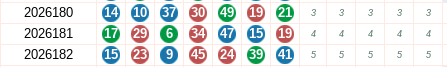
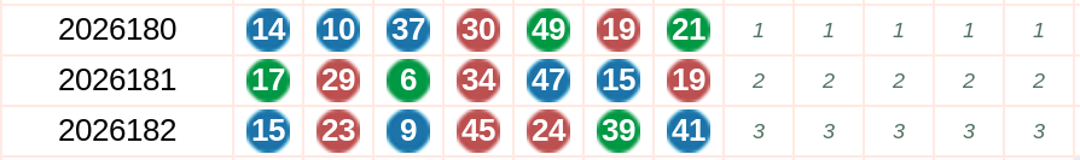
- 3
+ 1

- 3
+ 1

- 3
+ 1

- 3
+ 1

- 3
+ 1

- 4
+ 2

- 4
+ 2

- 4
+ 2

- 4
+ 2

- 4
+ 2

- 5
+ 3

- 5
+ 3

- 5
+ 3

- 5
+ 3

- 5
+ 3
